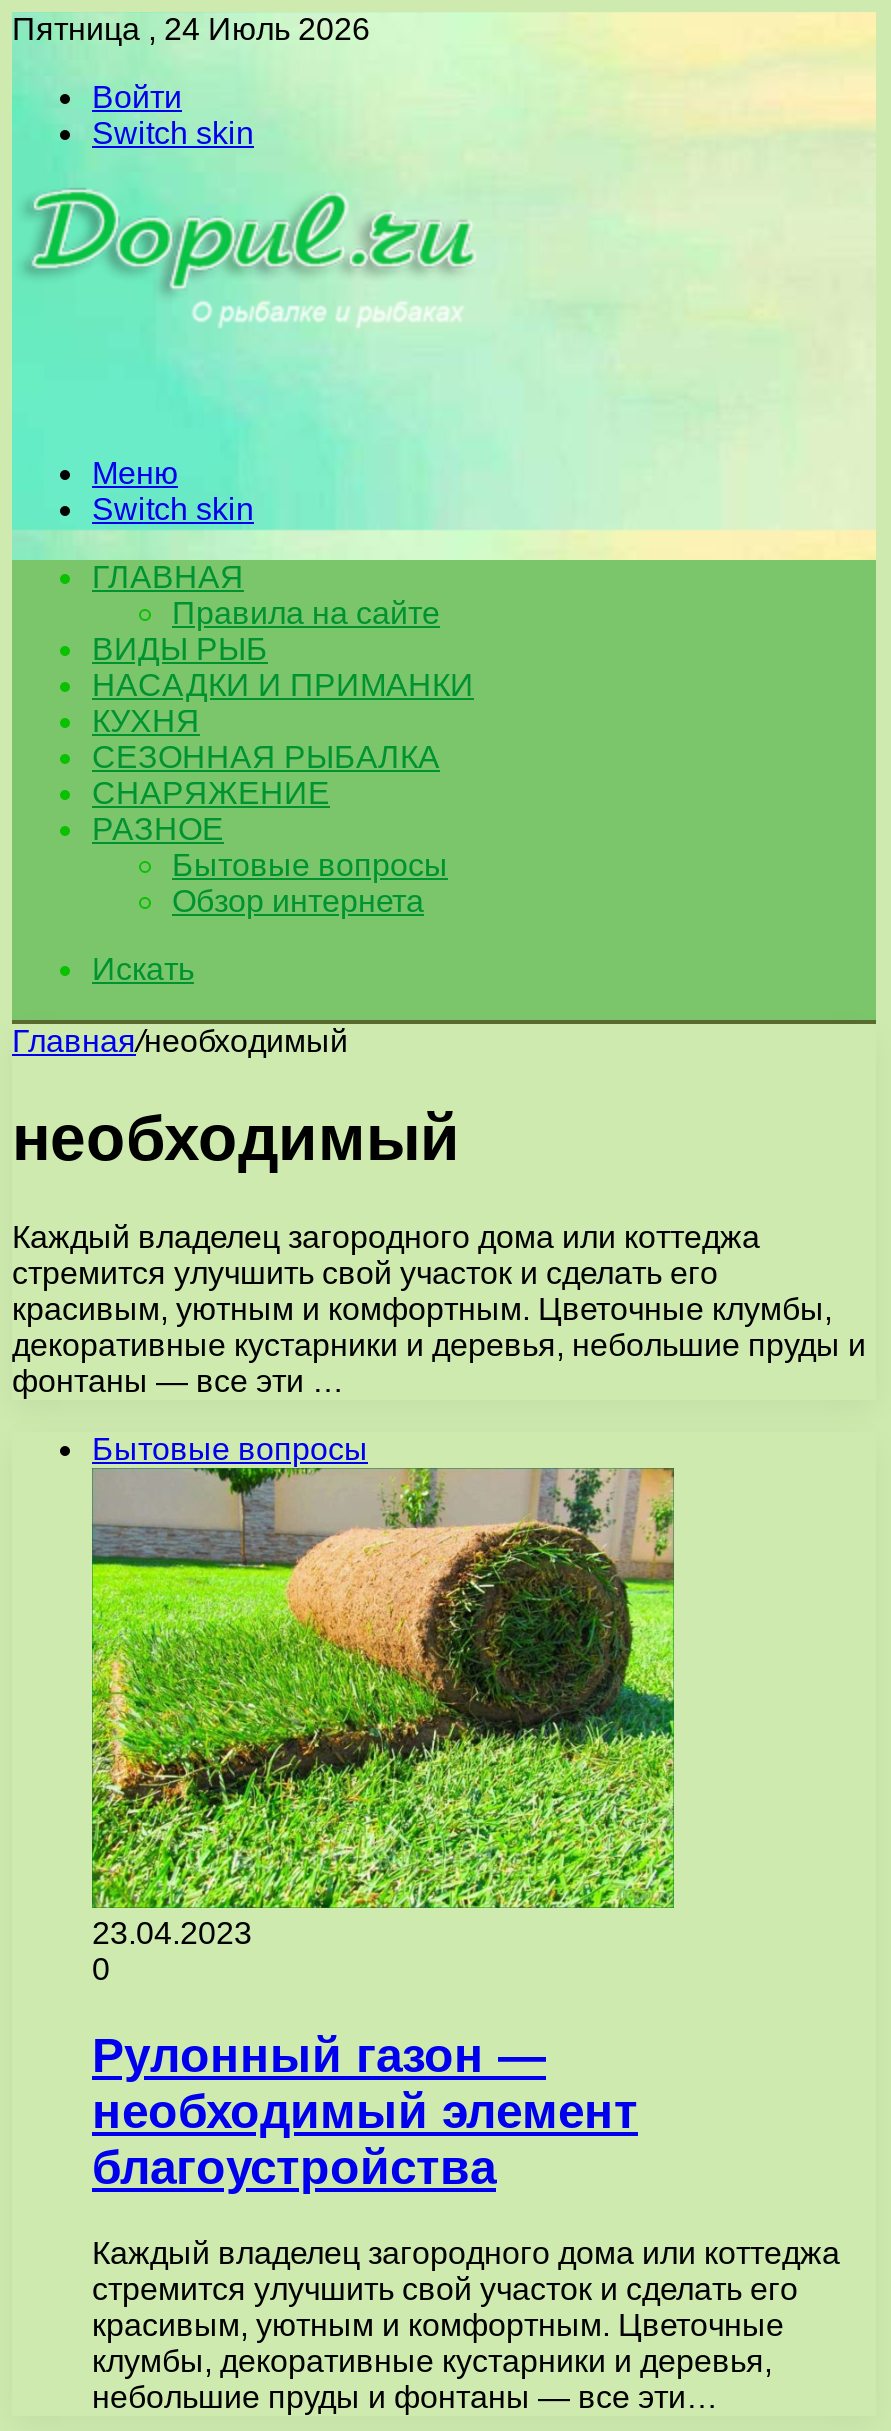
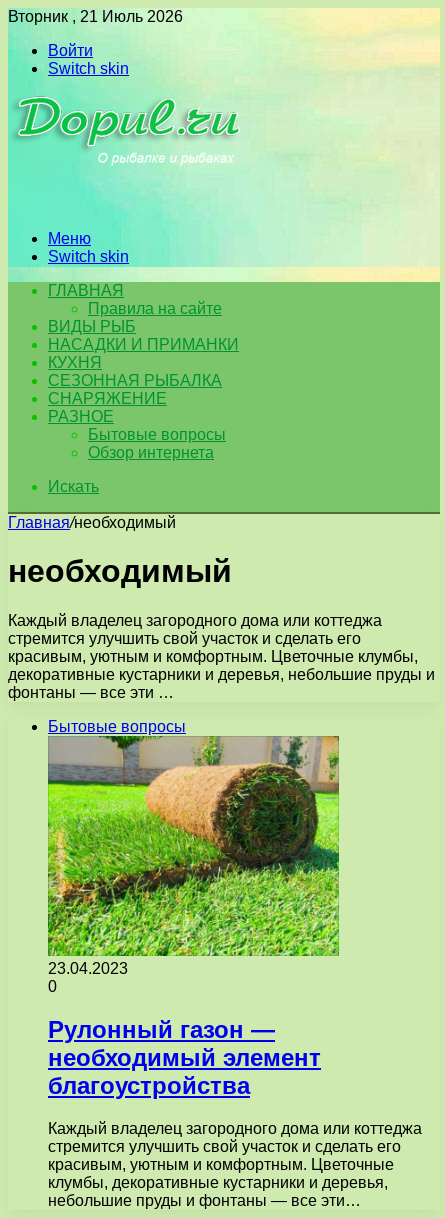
- Пятница , 24 Июль 2026
+ Вторник , 21 Июль 2026
